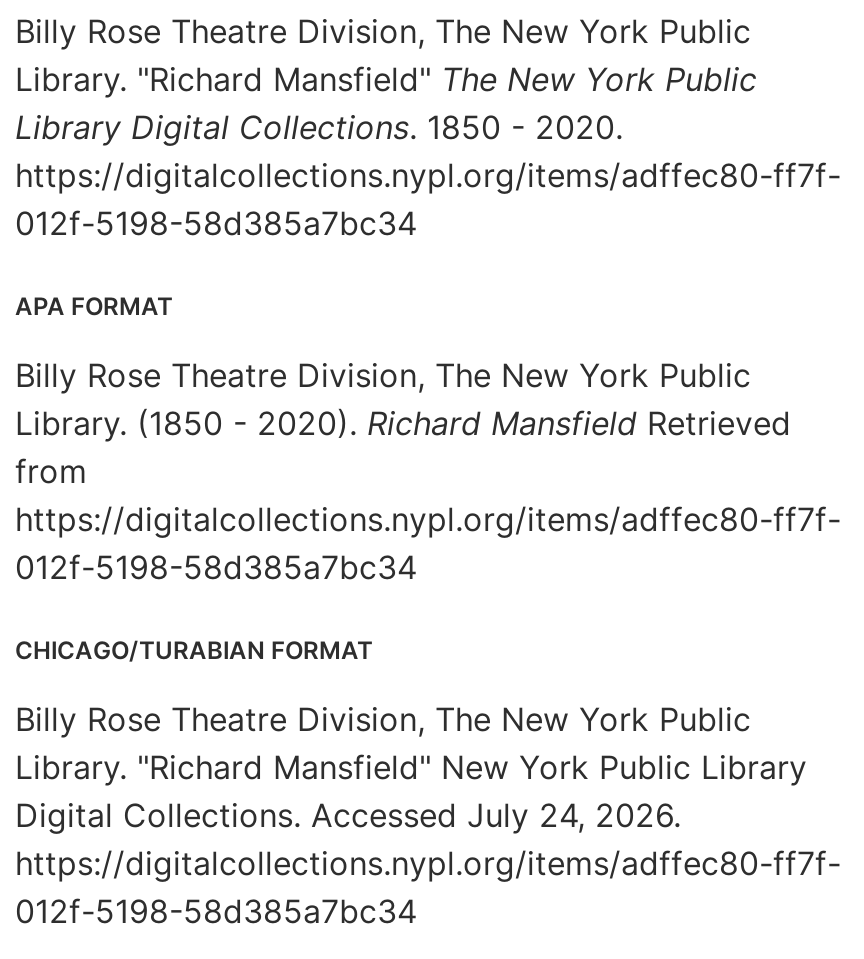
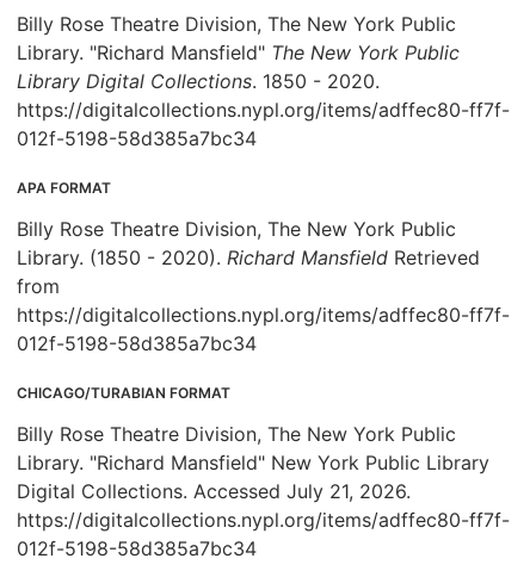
- Digital Collections. Accessed July 24, 2026.
+ Digital Collections. Accessed July 21, 2026.
